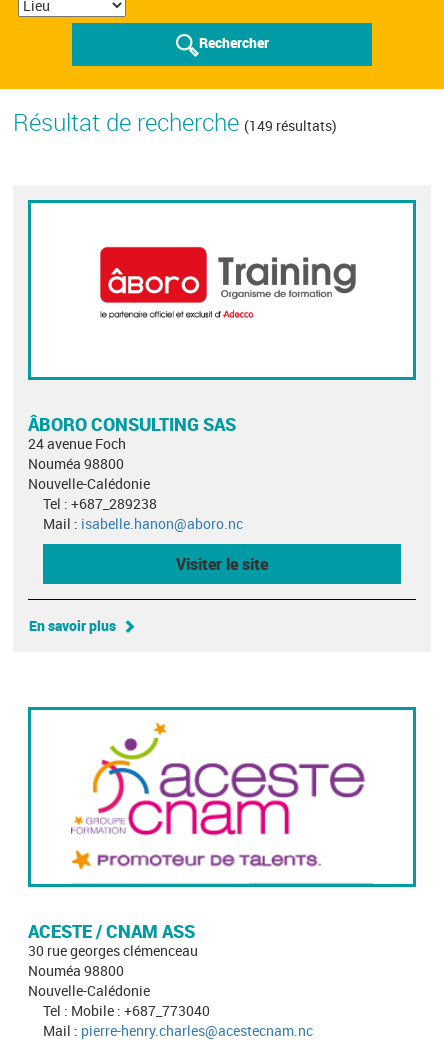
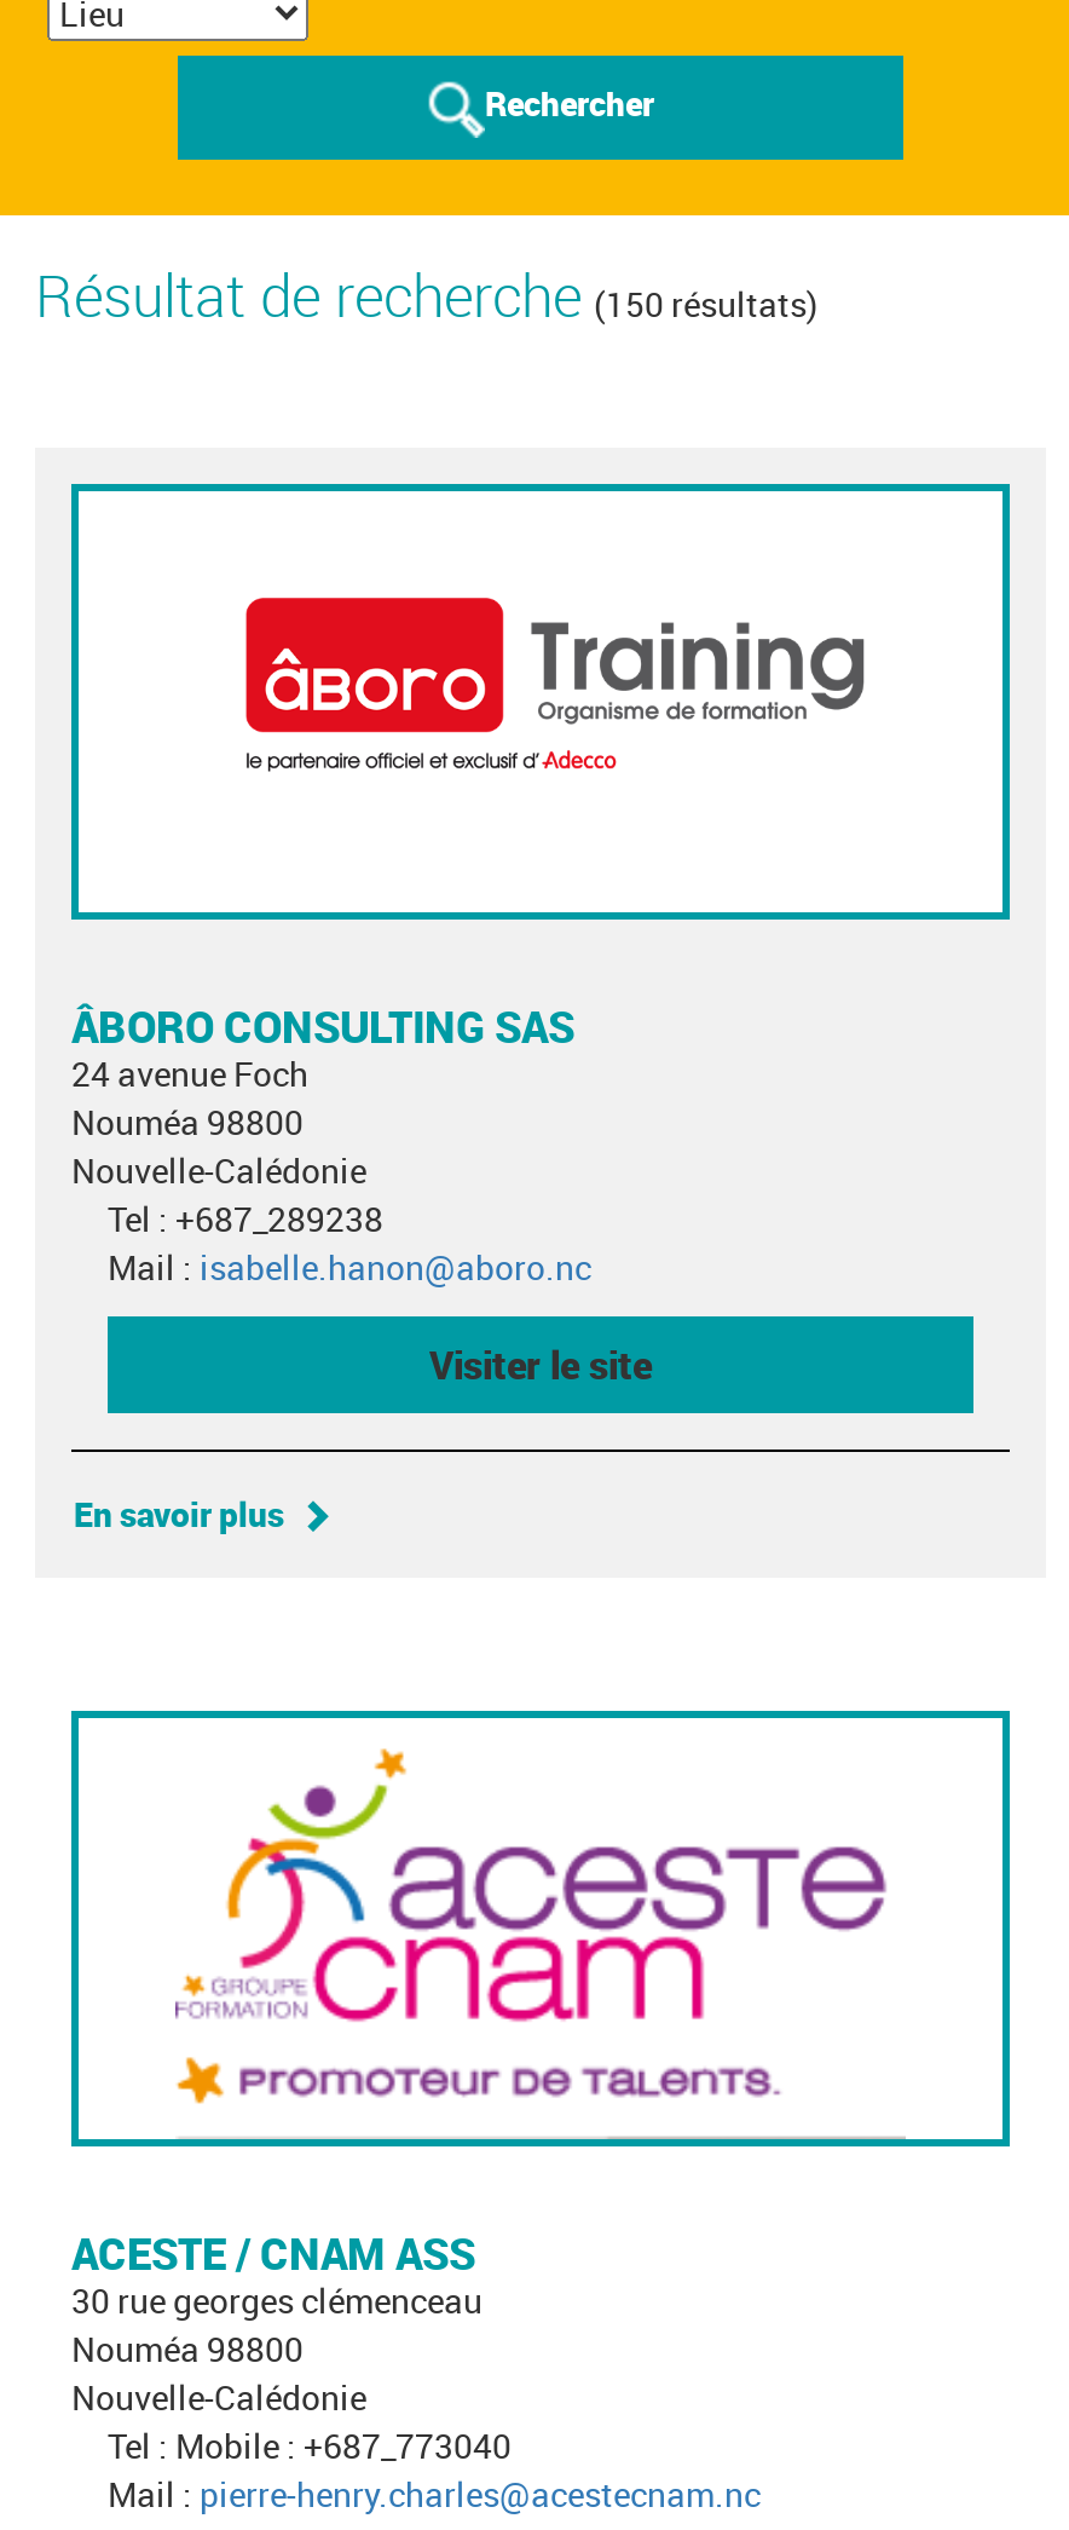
- Résultat de recherche (149 résultats)
+ Résultat de recherche (150 résultats)
